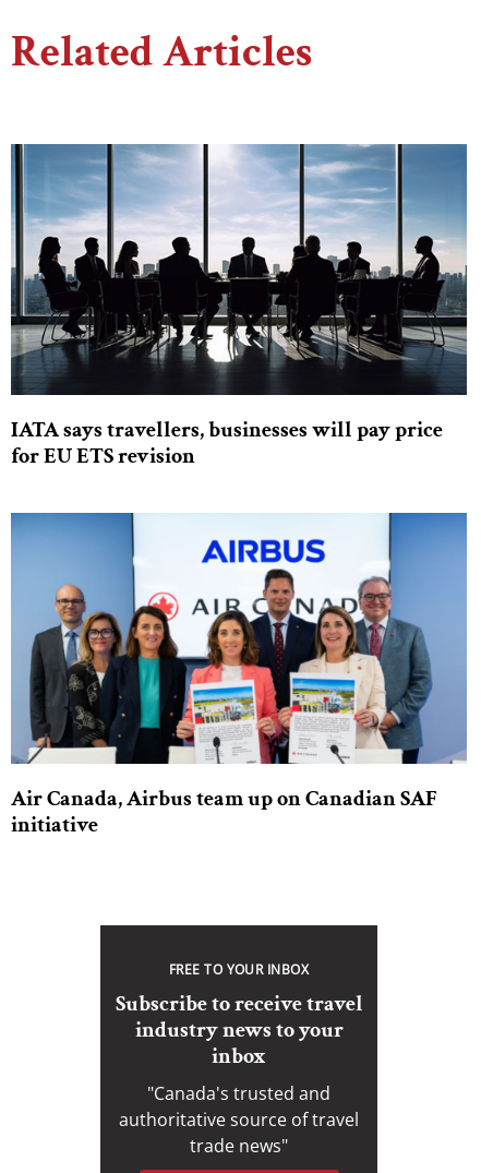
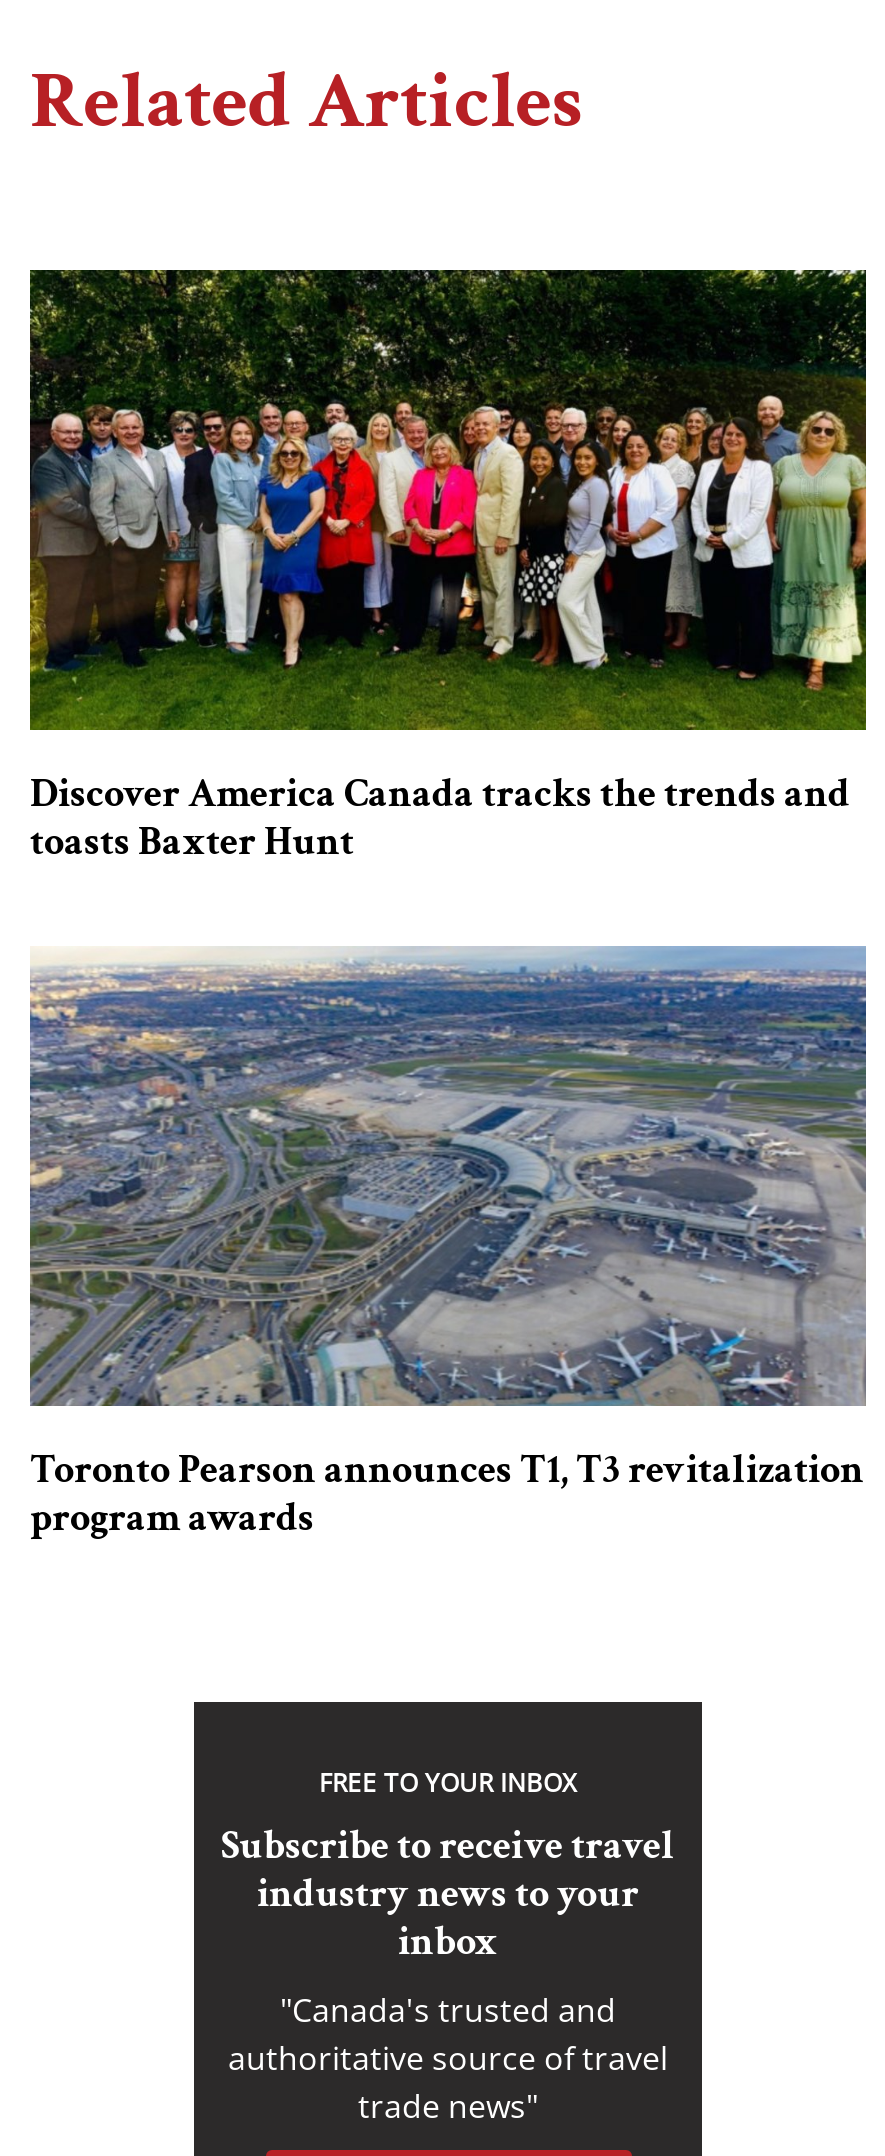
- [image]
- IATA says travellers, businesses will pay price
- for EU ETS revision
+ [image]
+ Discover America Canada tracks the trends and
+ toasts Baxter Hunt

- [image]
- Air Canada, Airbus team up on Canadian SAF
- initiative
+ [image]
+ Toronto Pearson announces T1, T3 revitalization
+ program awards
